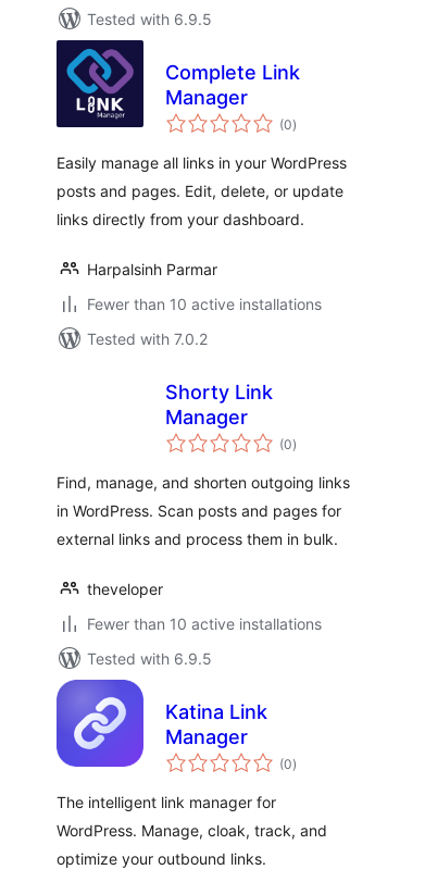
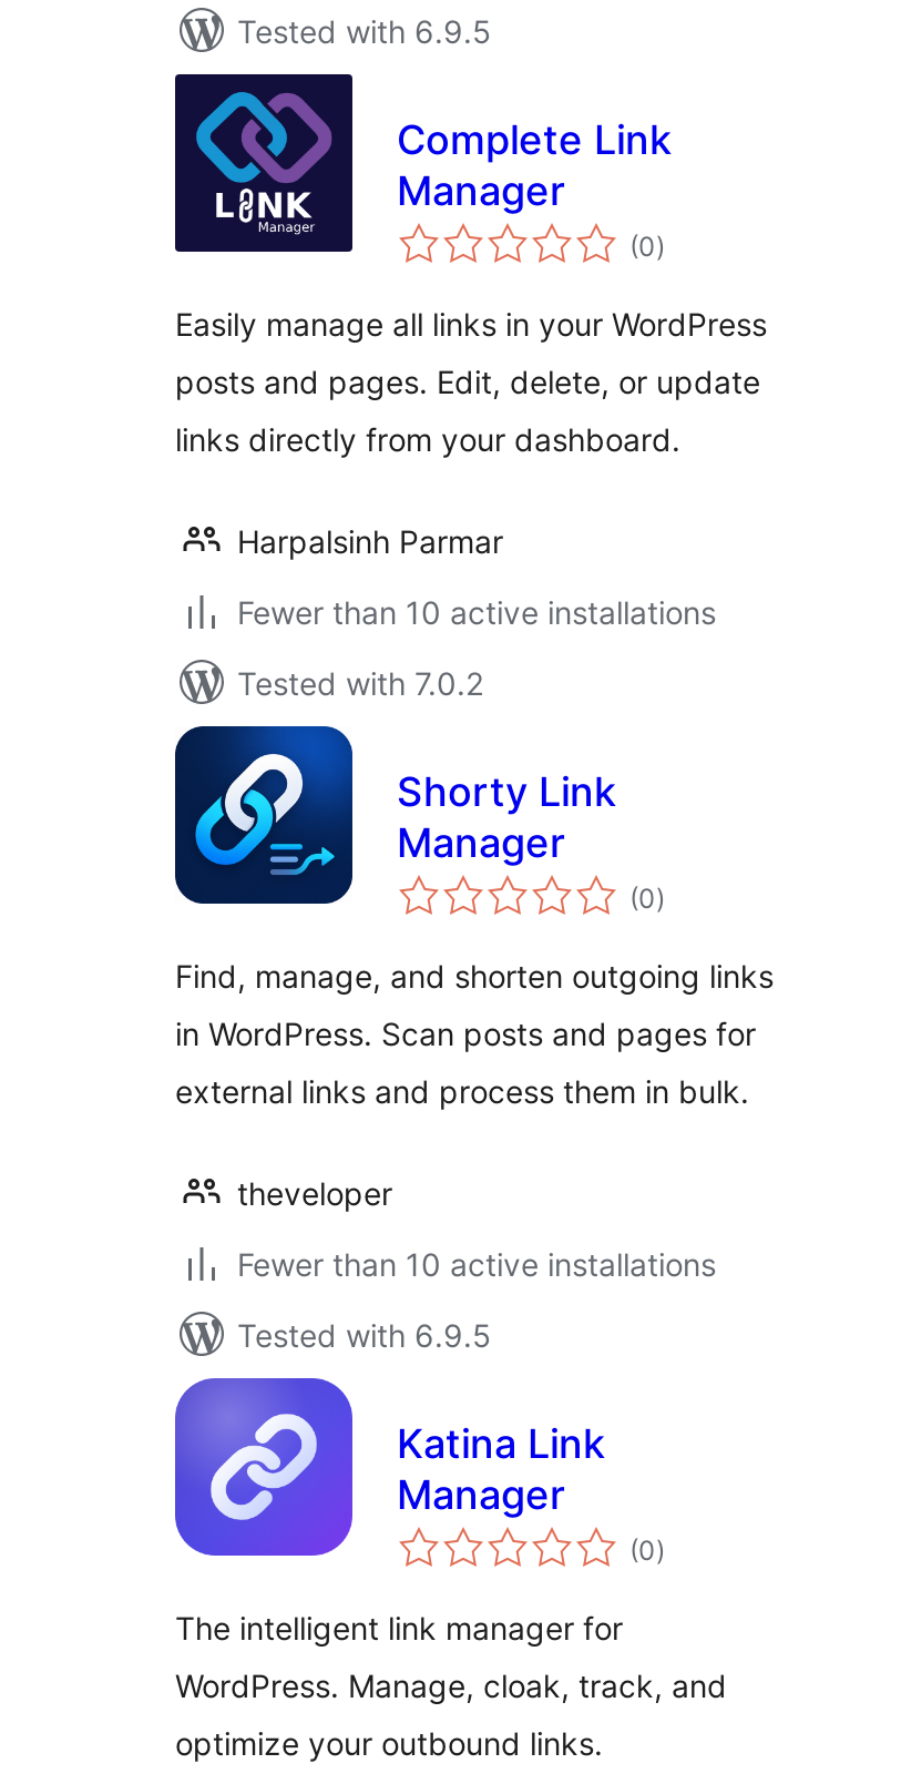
+ [image]
